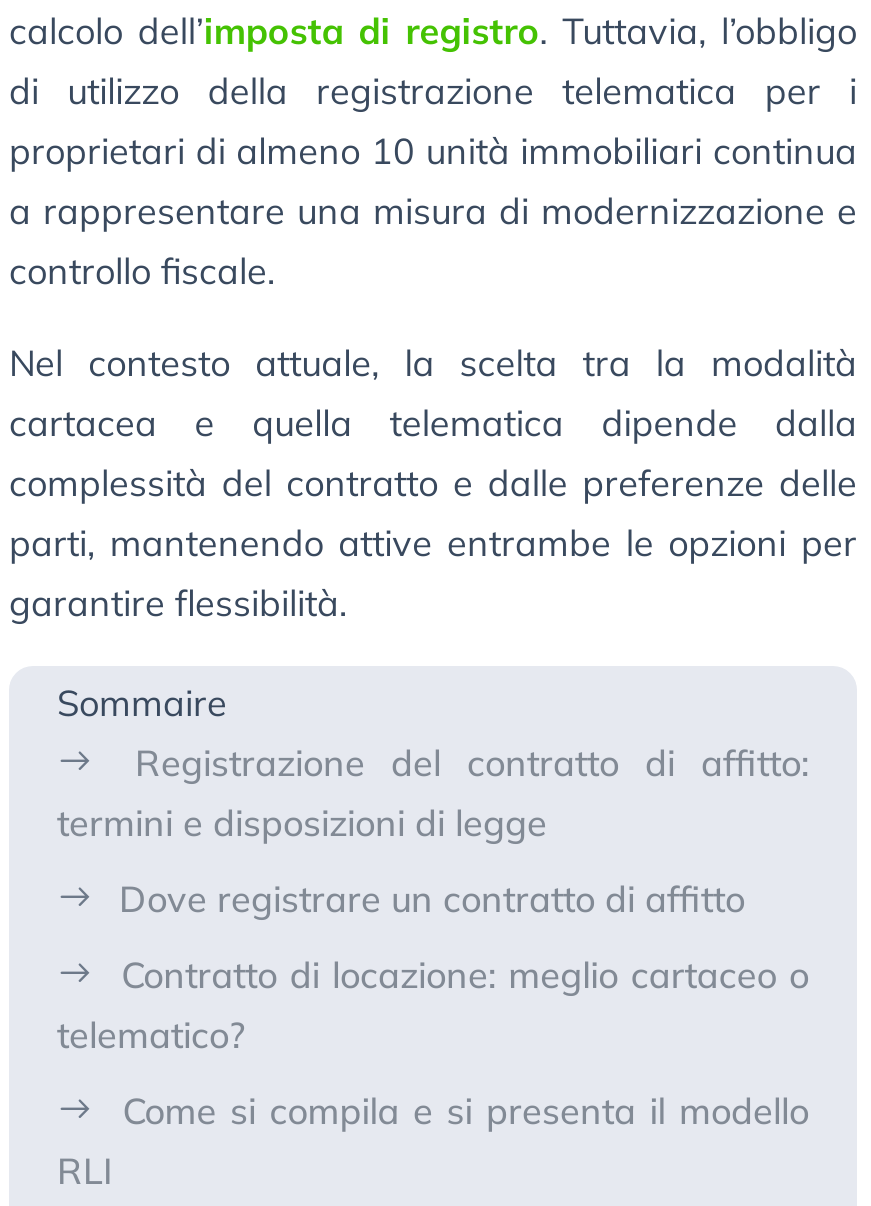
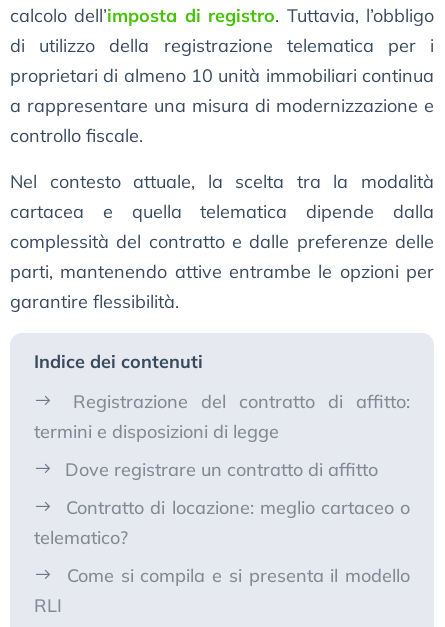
- Sommaire
+ Indice dei contenuti
